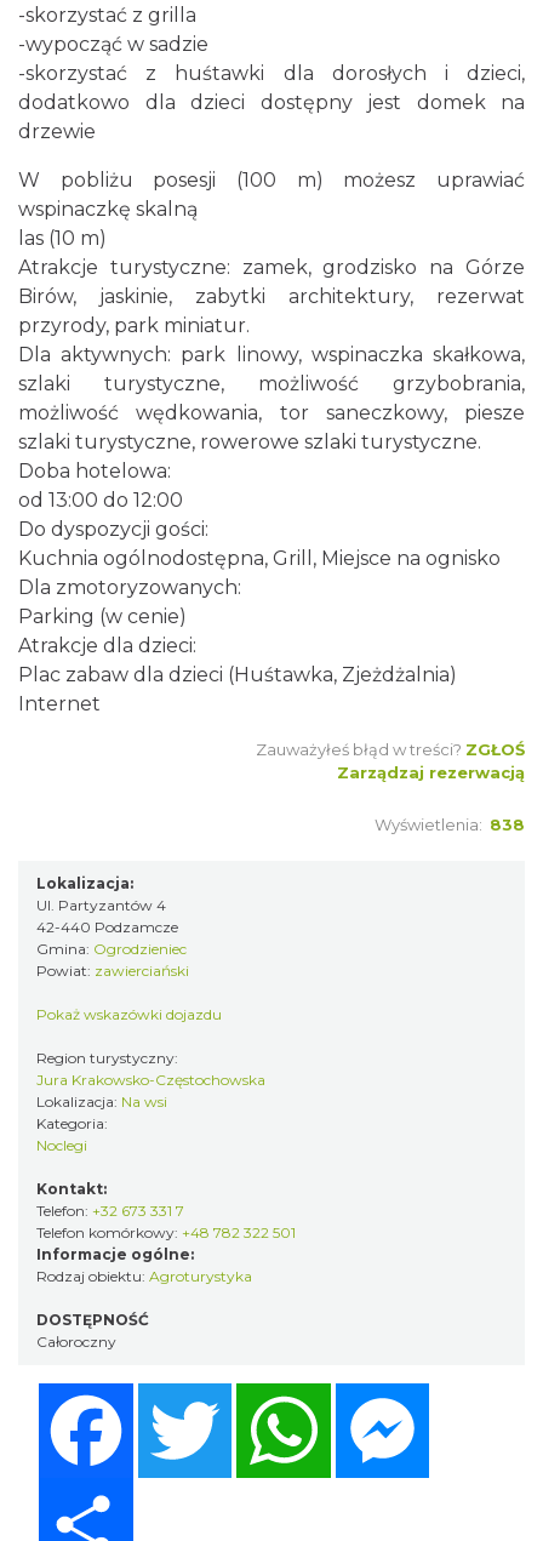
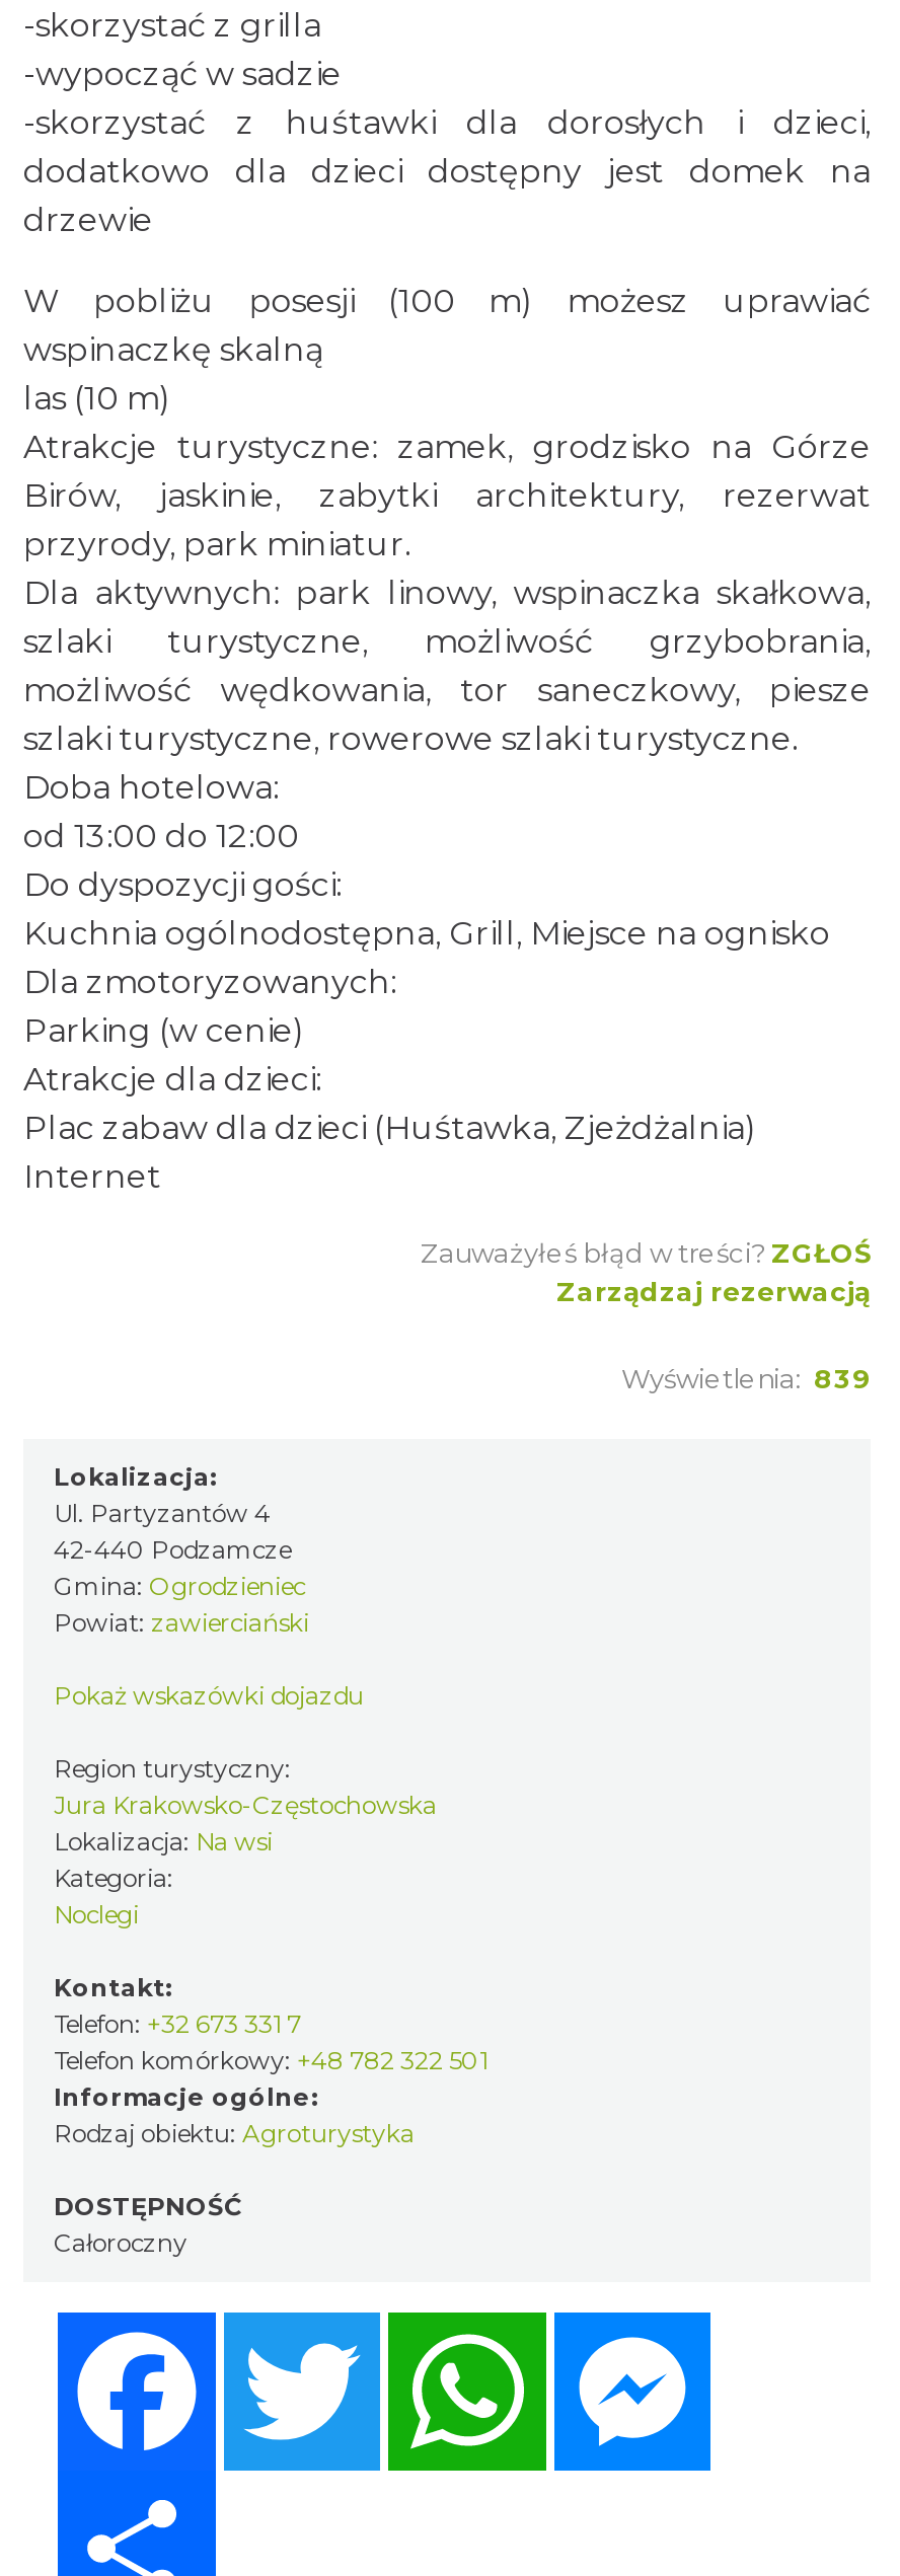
- Wyświetlenia: 838
+ Wyświetlenia: 839
